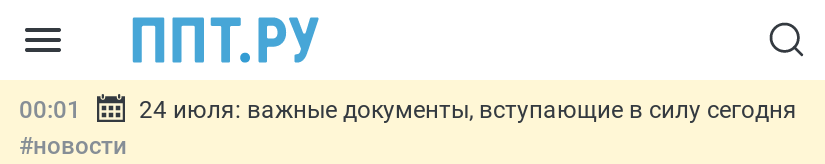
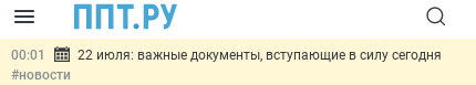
- 24 июля: важные документы, вступающие в силу сегодня
+ 22 июля: важные документы, вступающие в силу сегодня
